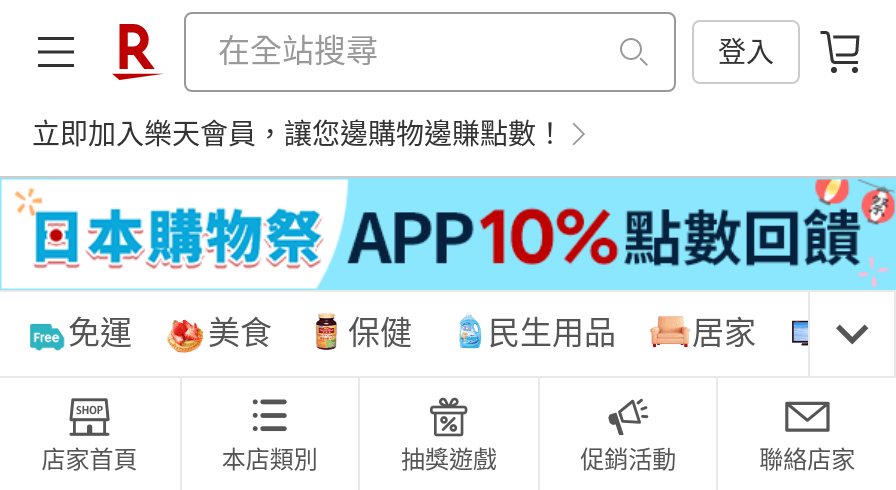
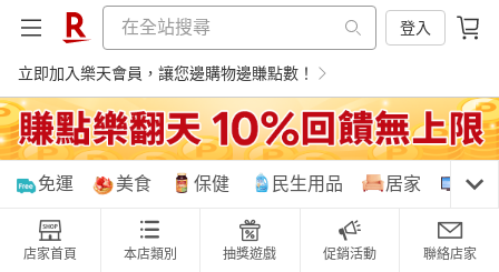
- [image]
+ [image]
